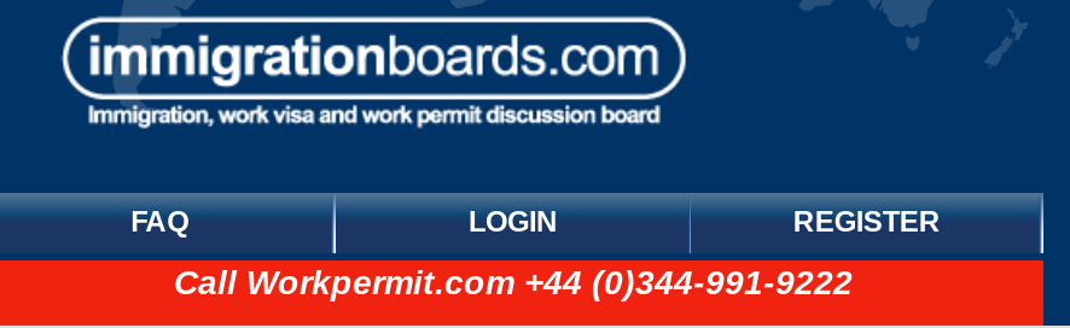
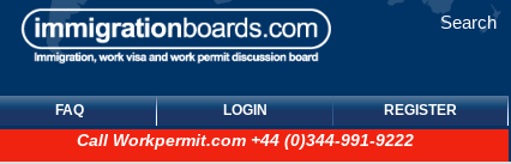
+ Search
